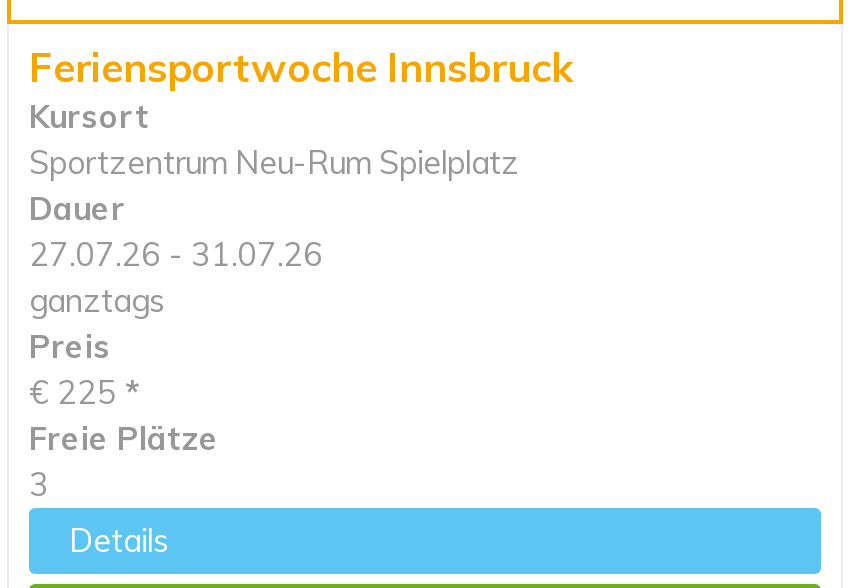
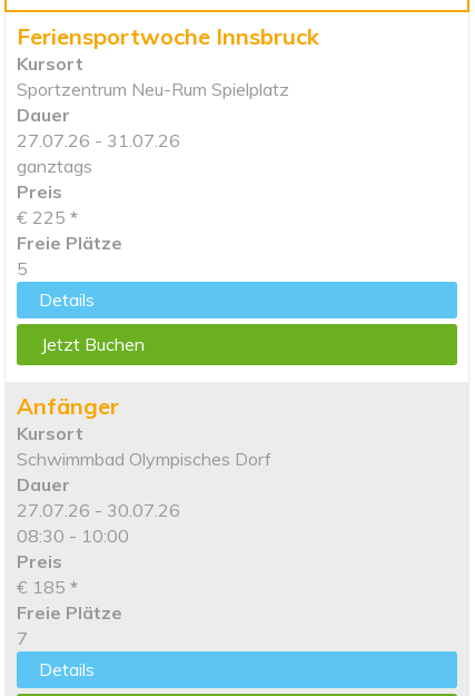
- 3
+ 5
+ Details
+ Jetzt Buchen
+ Anfänger
+ Kursort
+ Schwimmbad Olympisches Dorf
+ Dauer
+ 27.07.26 - 30.07.26
+ 08:30 - 10:00
+ Preis
+ € 185 *
+ Freie Plätze
+ 7
